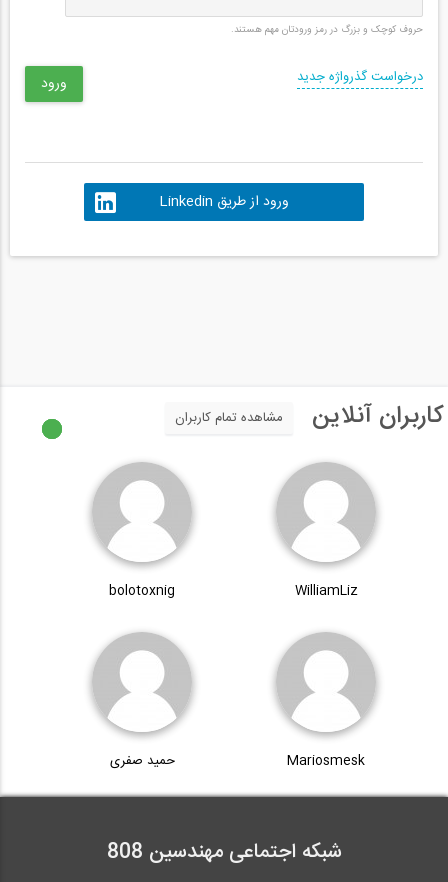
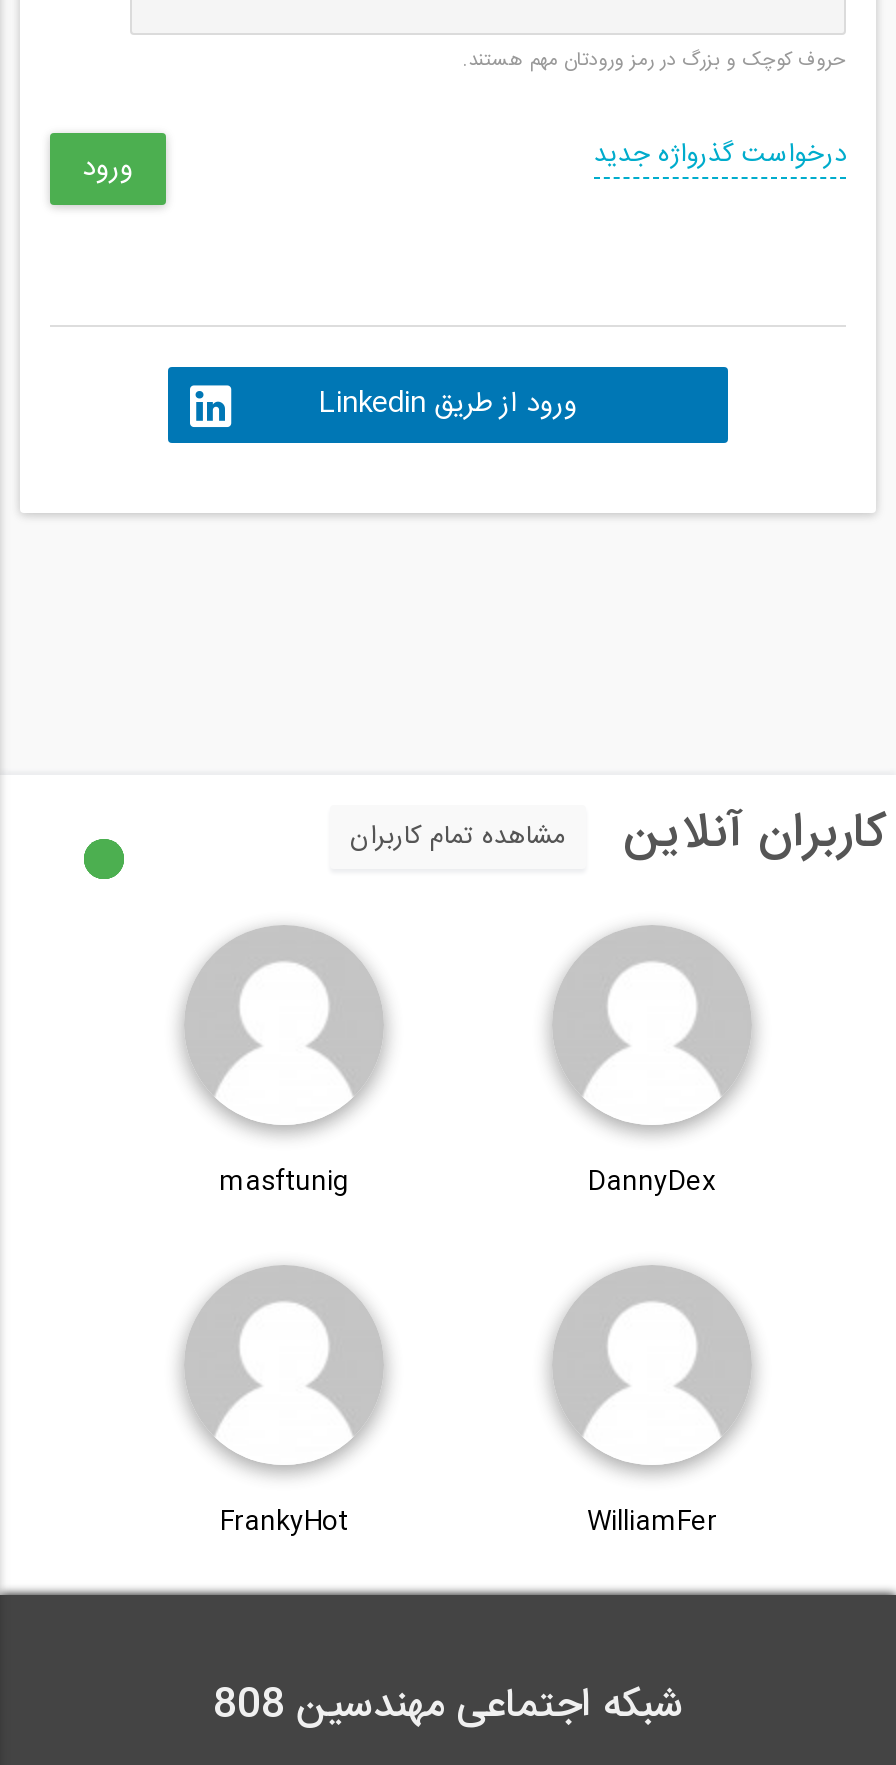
- WilliamLiz
- bolotoxnig
+ DannyDex
+ masftunig

- Mariosmesk
- حمید صفری
+ WilliamFer
+ FrankyHot
